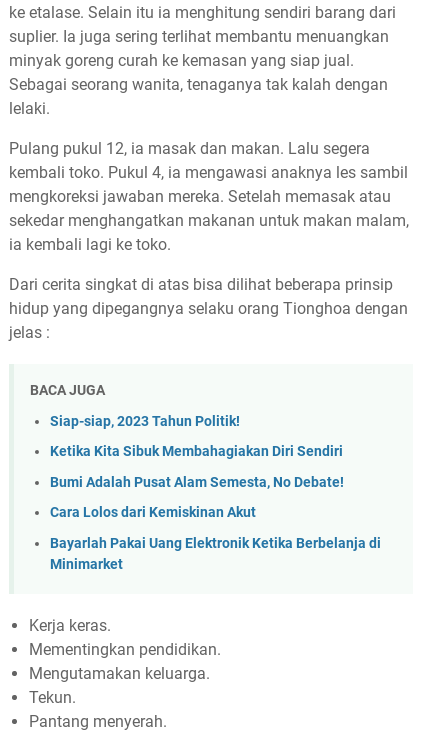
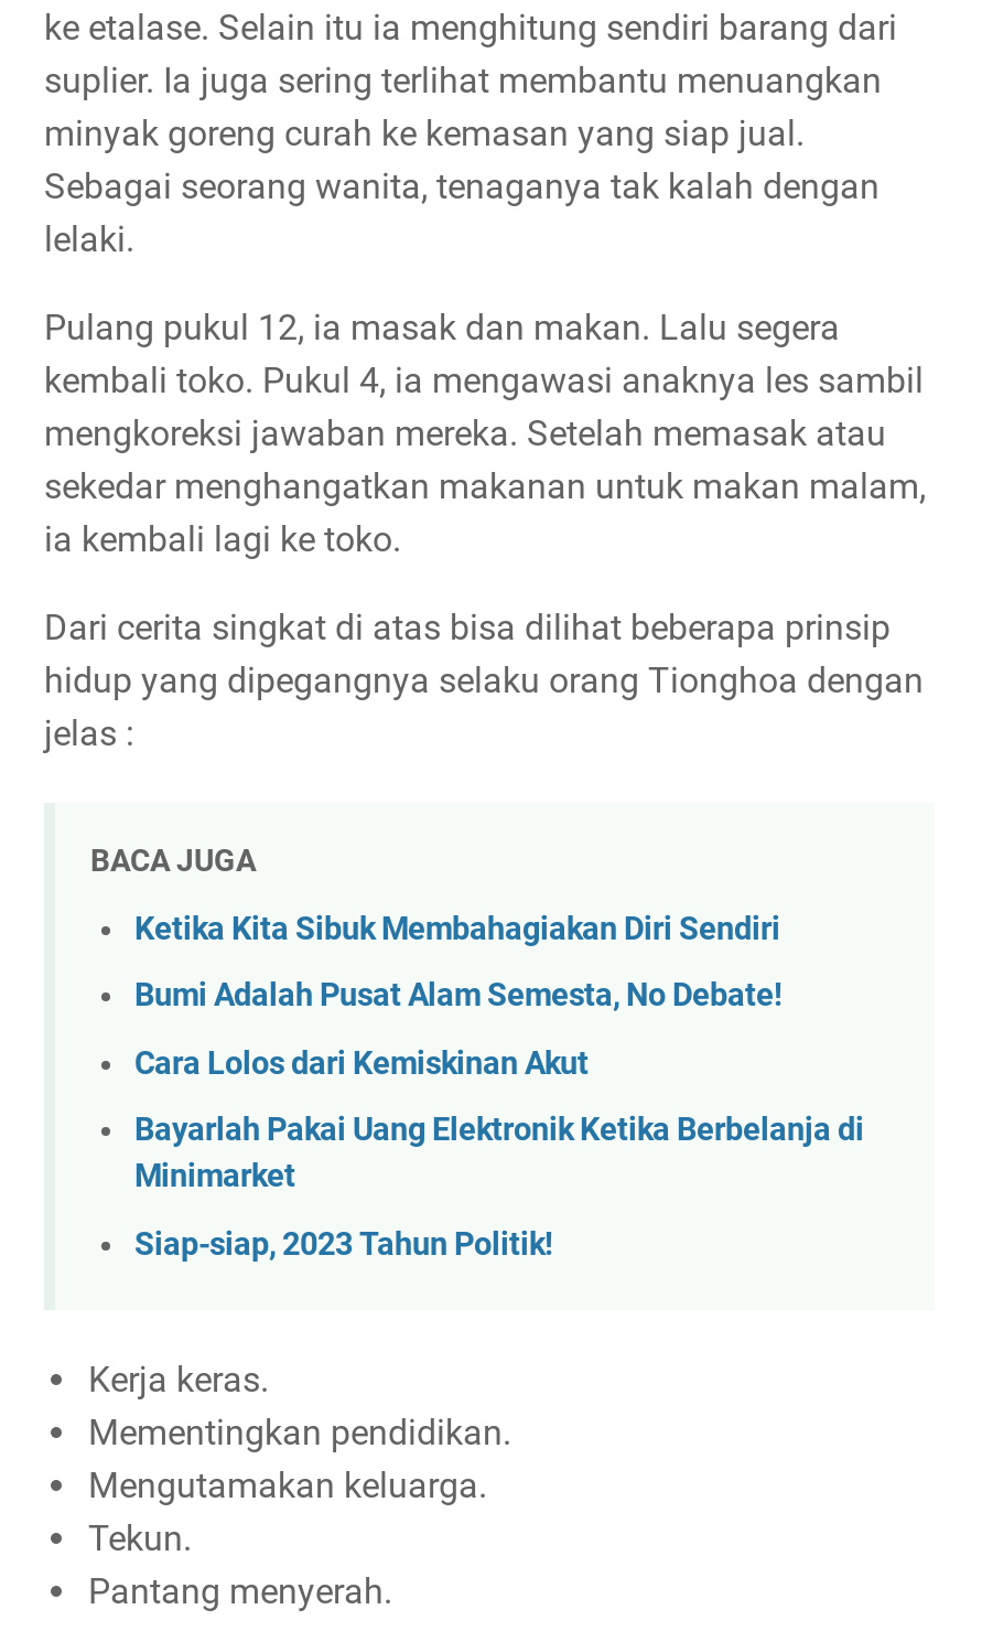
moved down: Siap-siap, 2023 Tahun Politik!

moved up: Ketika Kita Sibuk Membahagiakan Diri Sendiri | Bumi Adalah Pusat Alam Semesta, No Debate! | Cara Lolos dari Kemiskinan Akut | Bayarlah Pakai Uang Elektronik Ketika Berbelanja di | Minimarket
